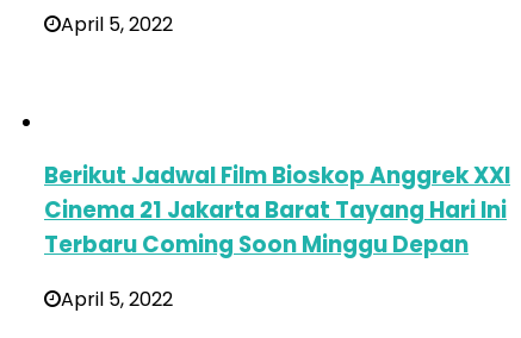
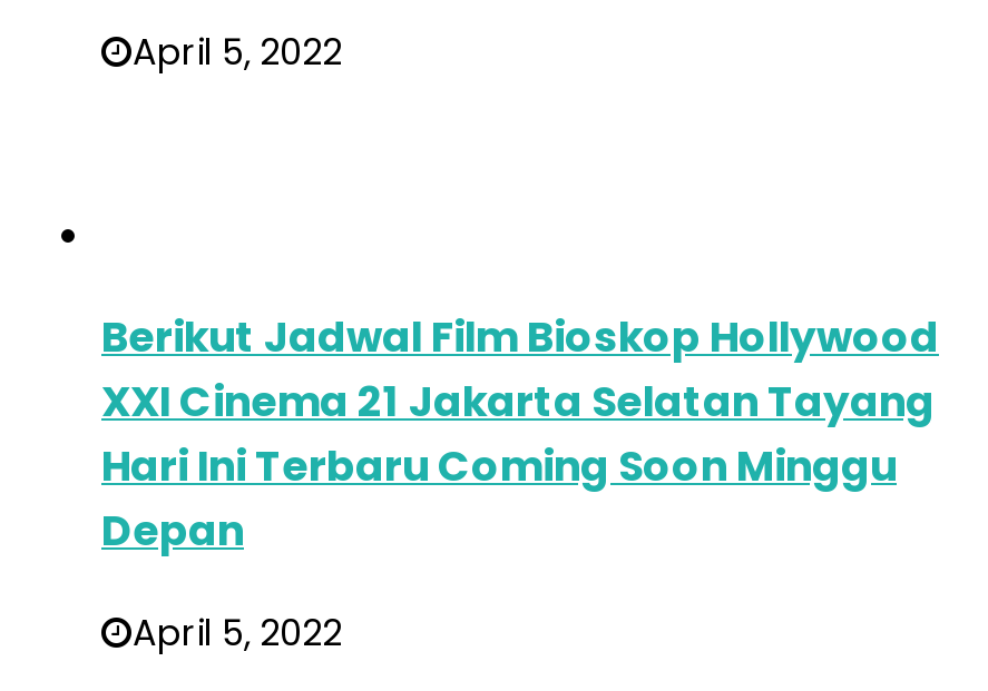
- Berikut Jadwal Film Bioskop Anggrek XXI
- Cinema 21 Jakarta Barat Tayang Hari Ini
- Terbaru Coming Soon Minggu Depan
+ Berikut Jadwal Film Bioskop Hollywood
+ XXI Cinema 21 Jakarta Selatan Tayang
+ Hari Ini Terbaru Coming Soon Minggu
+ Depan
